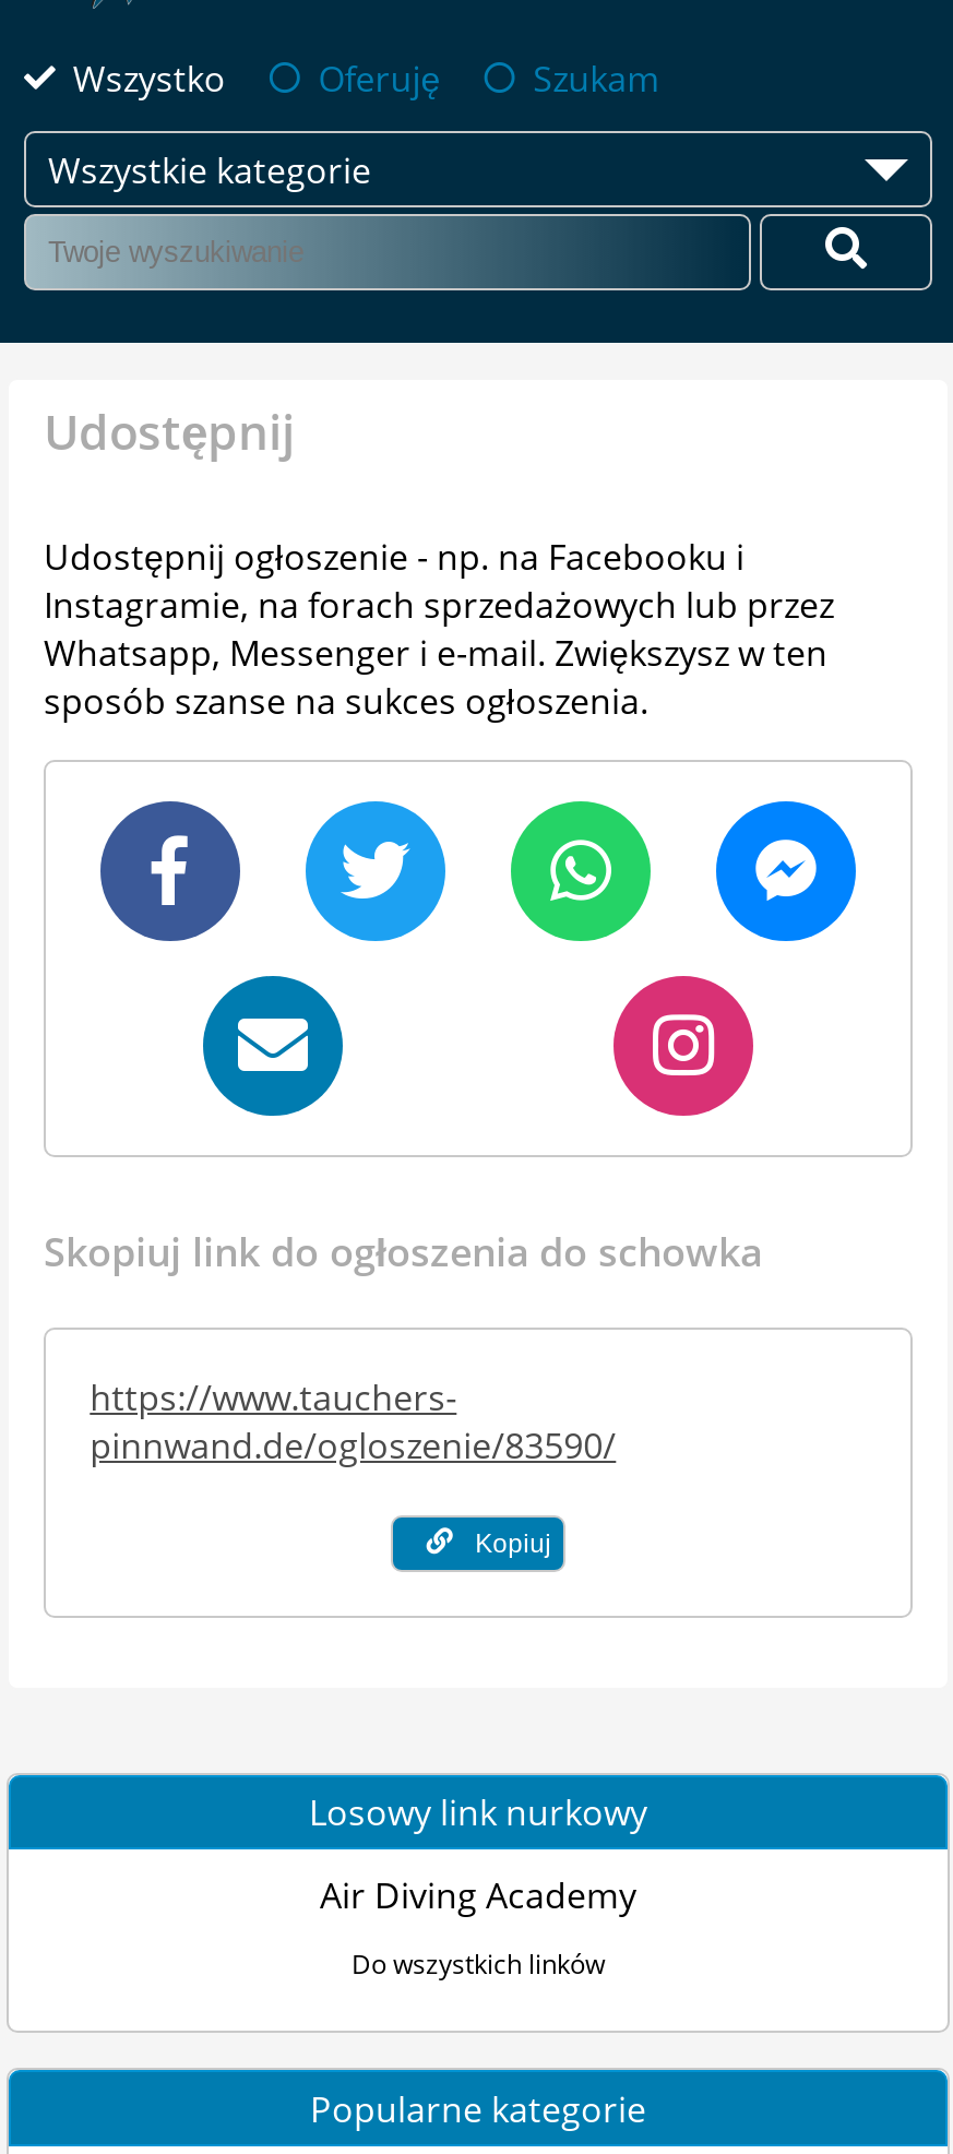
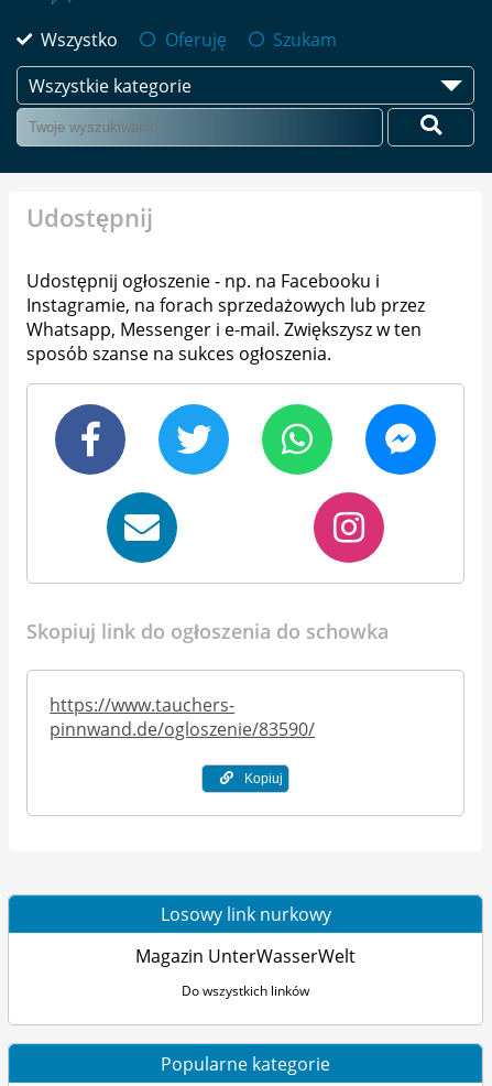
- Air Diving Academy
+ Magazin UnterWasserWelt
